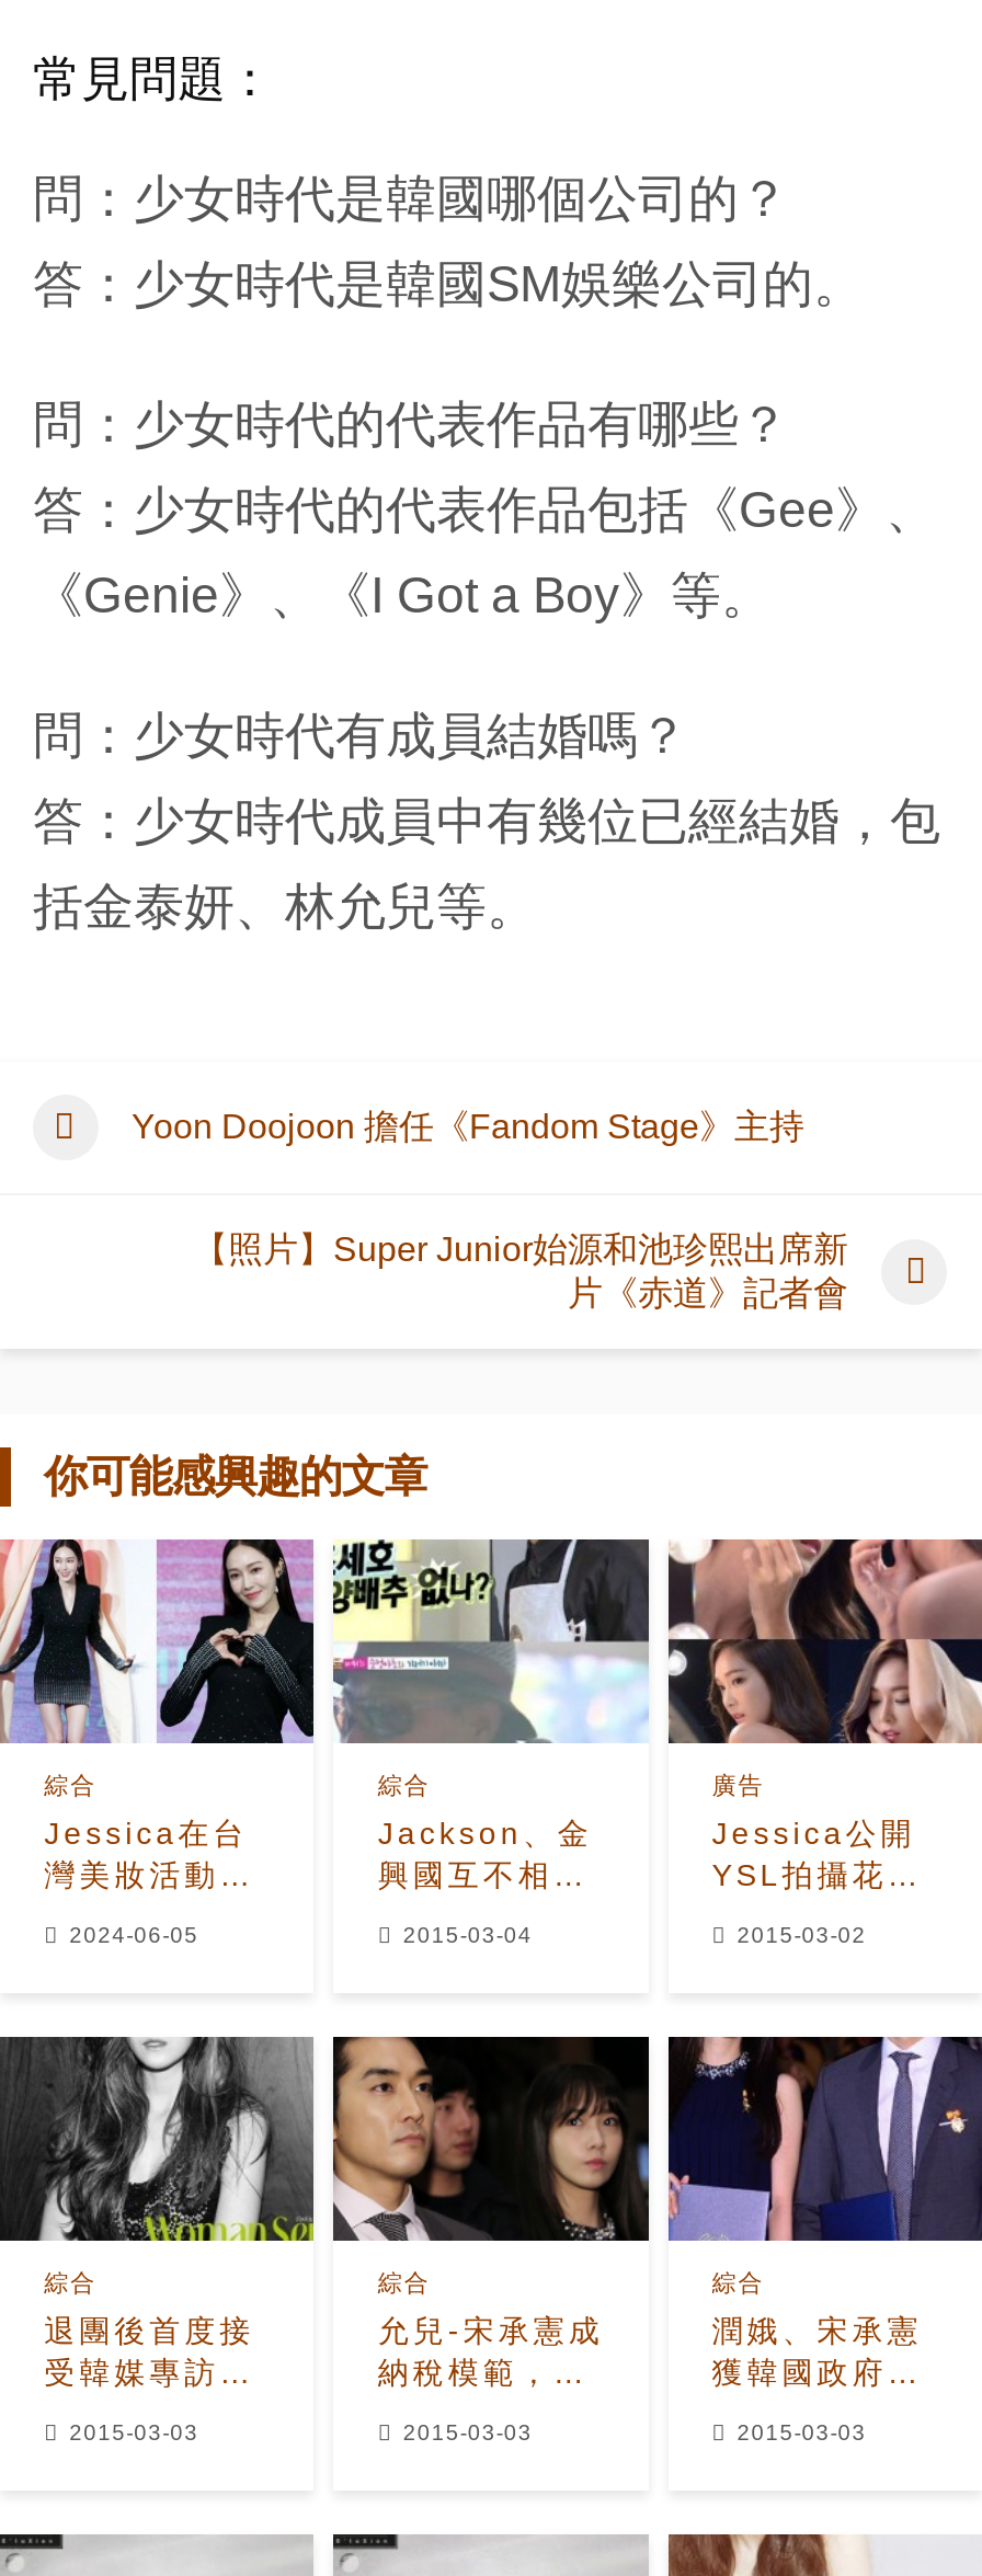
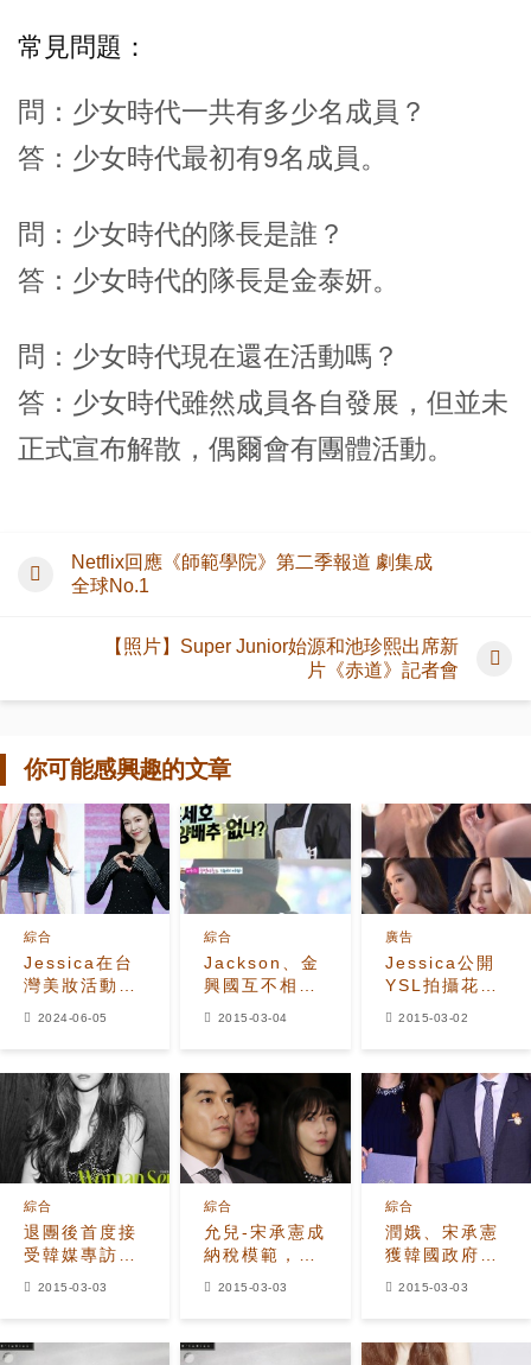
- 問：少女時代是韓國哪個公司的？
- 答：少女時代是韓國SM娛樂公司的。
- 問：少女時代的代表作品有哪些？
- 答：少女時代的代表作品包括《Gee》、
- 《Genie》、《I Got a Boy》等。
- 問：少女時代有成員結婚嗎？
- 答：少女時代成員中有幾位已經結婚，包
- 括金泰妍、林允兒等。
+ 問：少女時代一共有多少名成員？
+ 答：少女時代最初有9名成員。
+ 問：少女時代的隊長是誰？
+ 答：少女時代的隊長是金泰妍。
+ 問：少女時代現在還在活動嗎？
+ 答：少女時代雖然成員各自發展，但並未
+ 正式宣布解散，偶爾會有團體活動。

- Yoon Doojoon 擔任《Fandom Stage》主持
+ Netflix回應《師範學院》第二季報道 劇集成
+ 全球No.1
